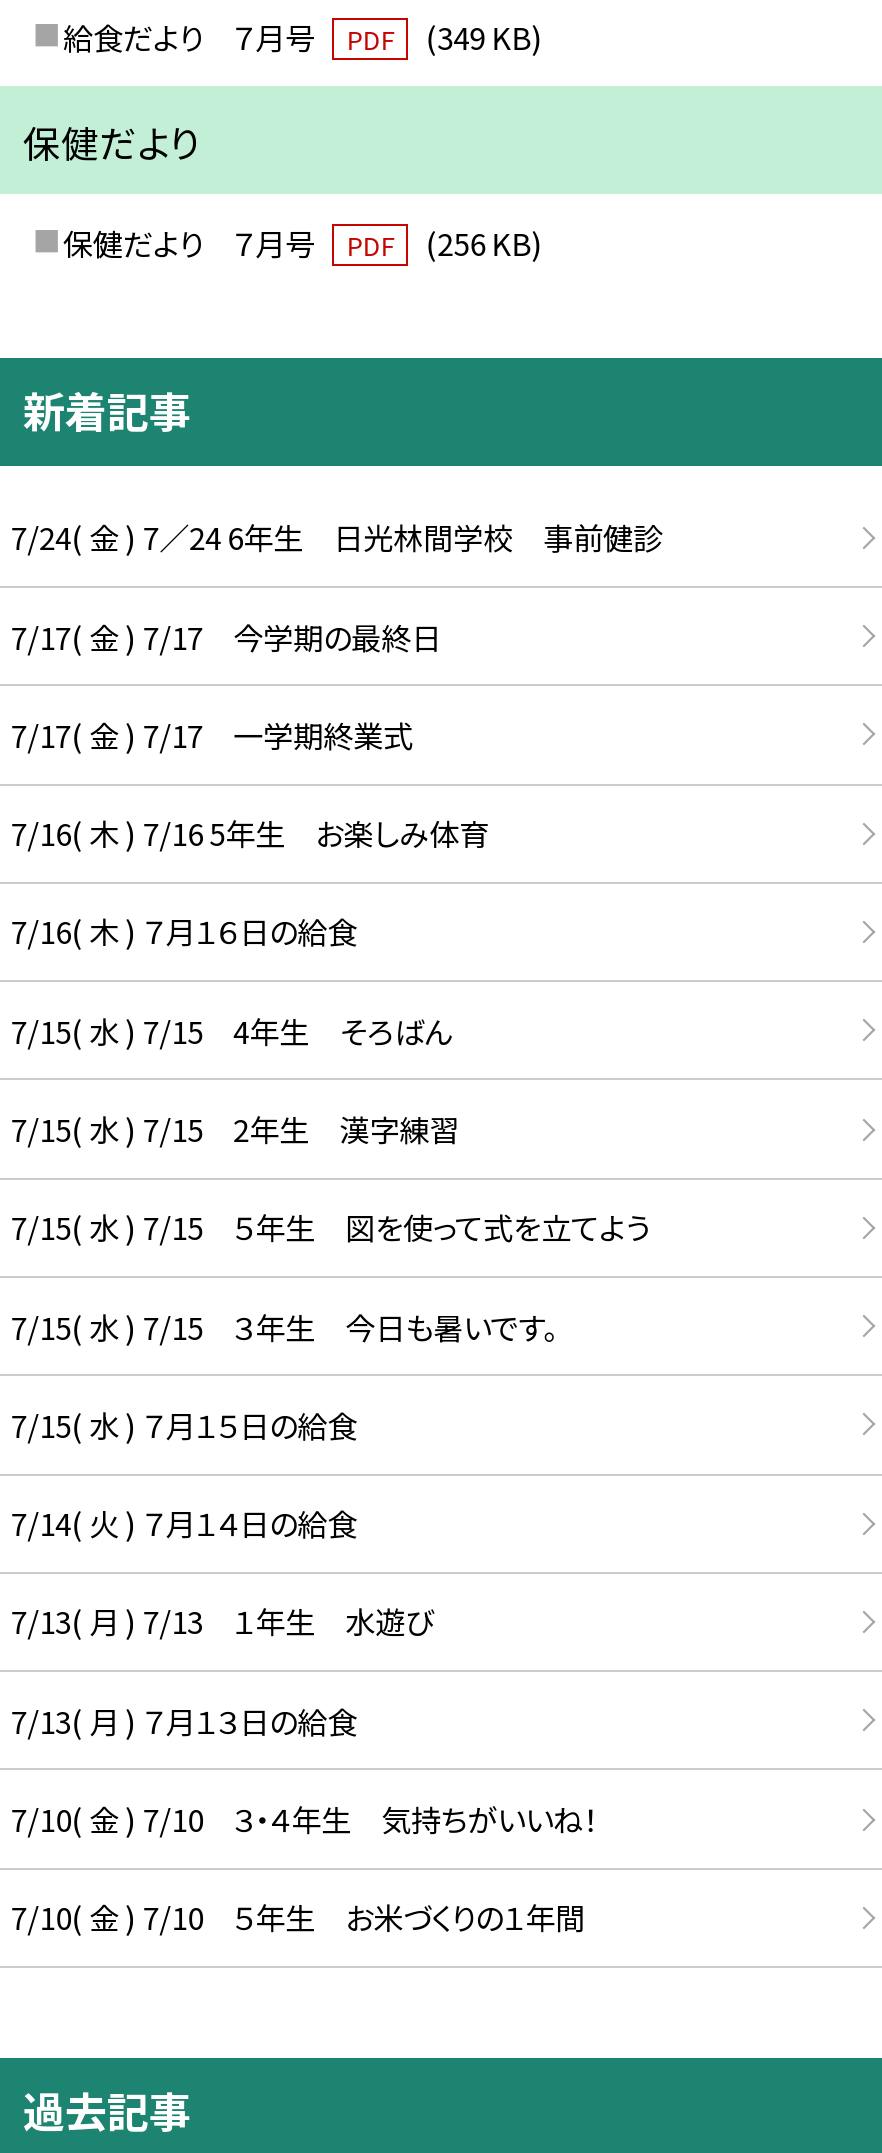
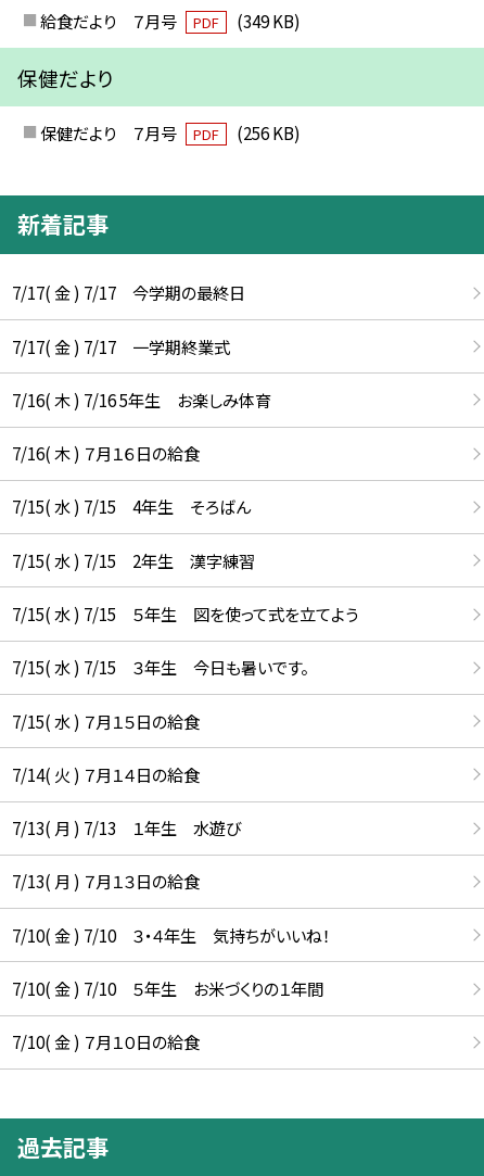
- 7/24( 金 ) 7／24 6年生 日光林間学校 事前健診

moved up: 7/17( 金 ) 7/17 今学期の最終日 | 7/17( 金 ) 7/17 一学期終業式 | 7/16( 木 ) 7/16 5年生 お楽しみ体育 | ... | 7/10( 金 ) 7/10 ３・４年生 気持ちがいいね！ | 7/10( 金 ) 7/10 ５年生 お米づくりの１年間

+ 7/10( 金 ) ７月１０日の給食
